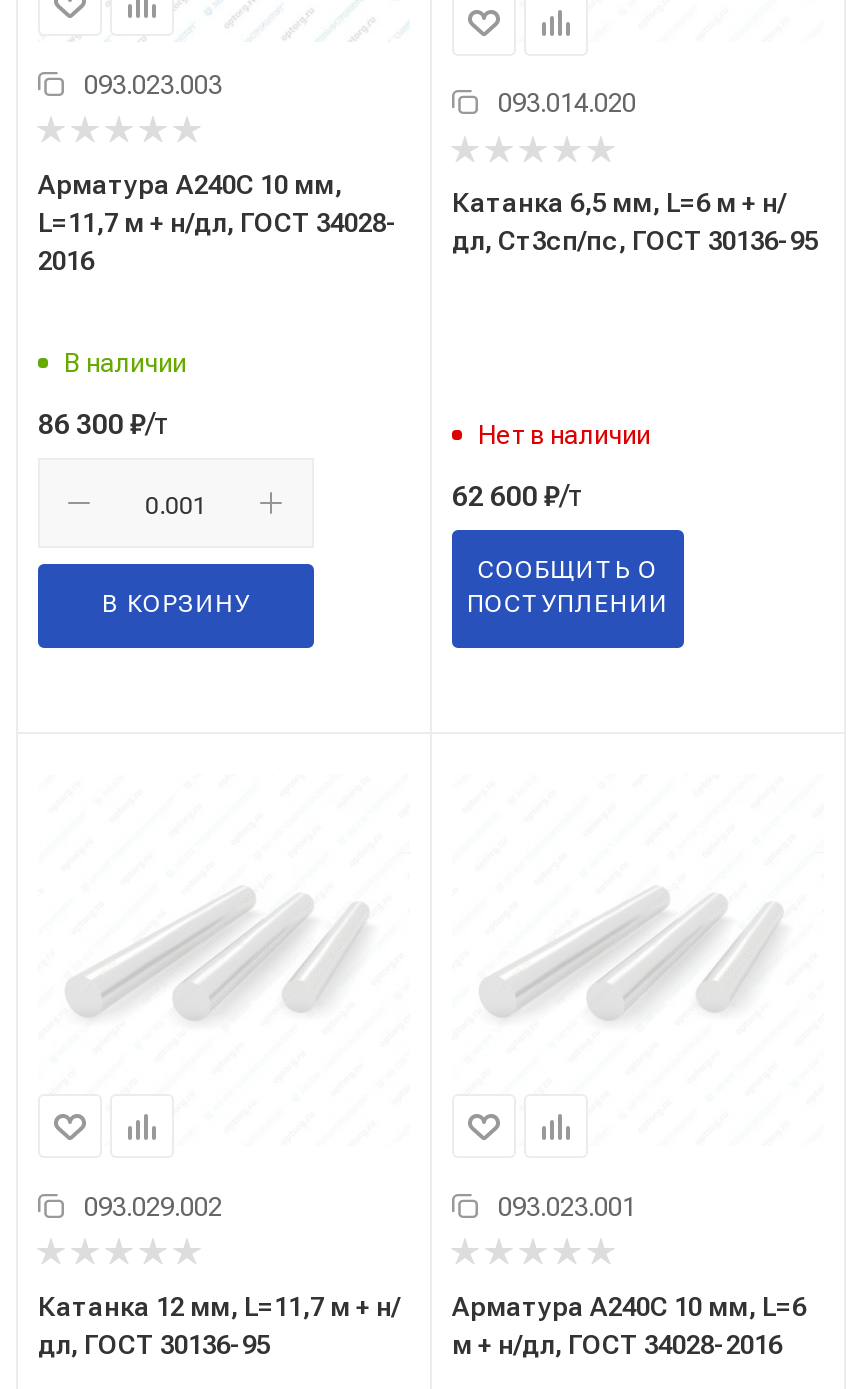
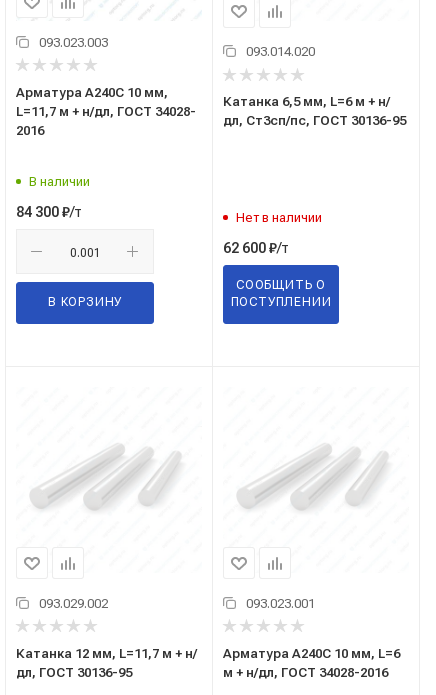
- 86 300 ₽/т
+ 84 300 ₽/т
